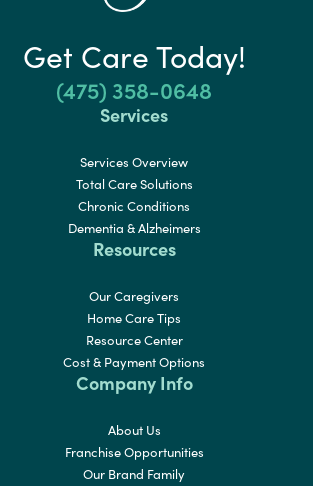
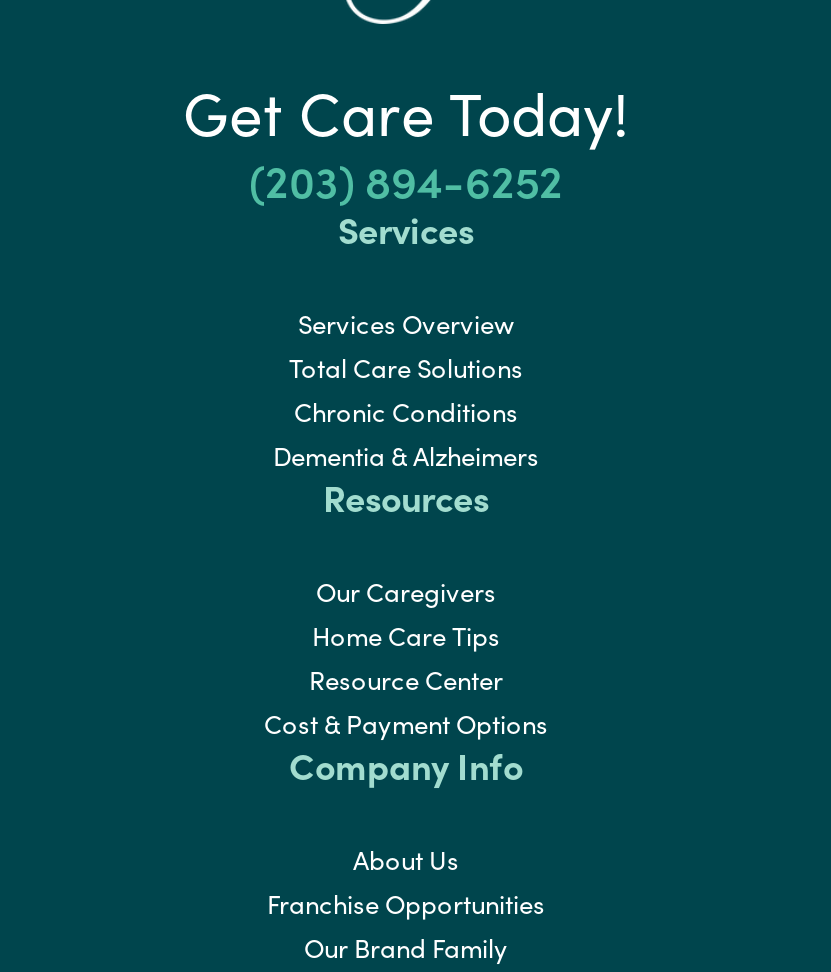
- (475) 358-0648
+ (203) 894-6252
